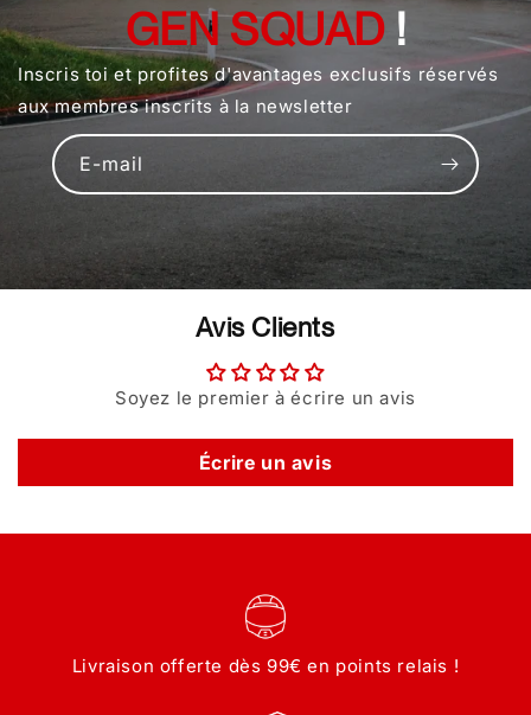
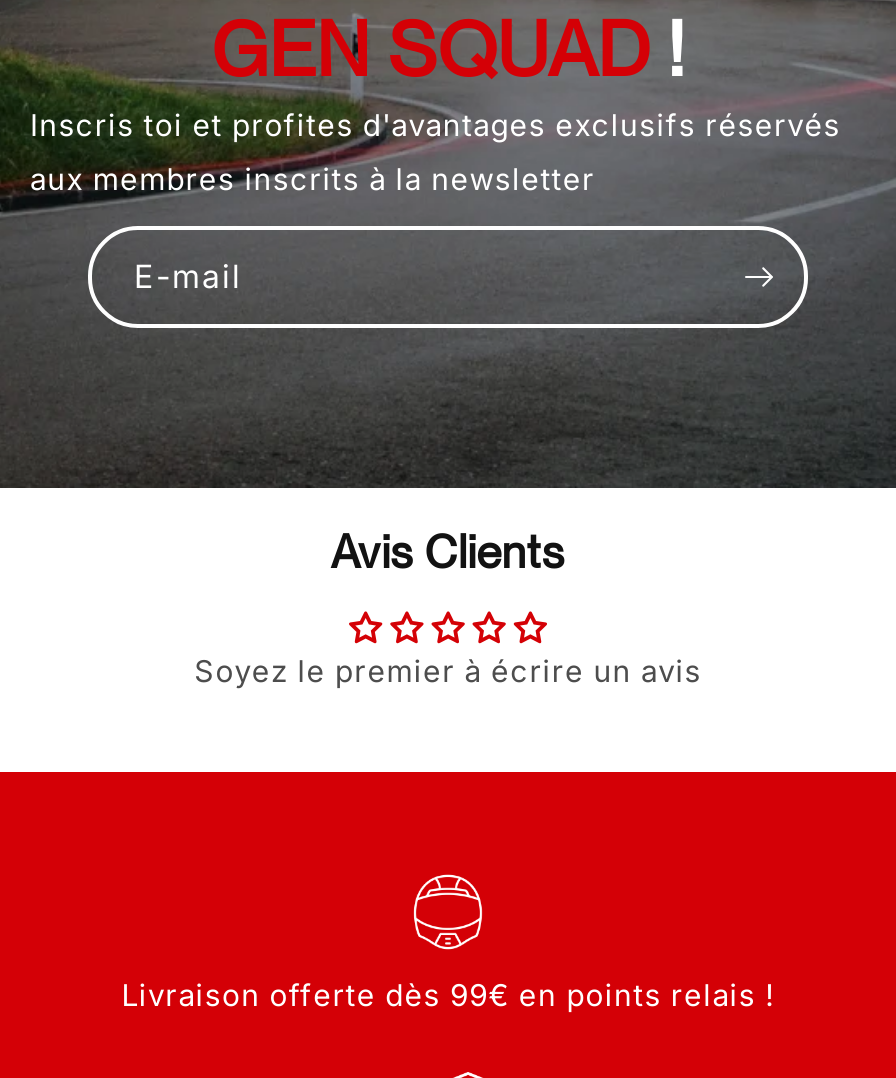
- Écrire un avis
